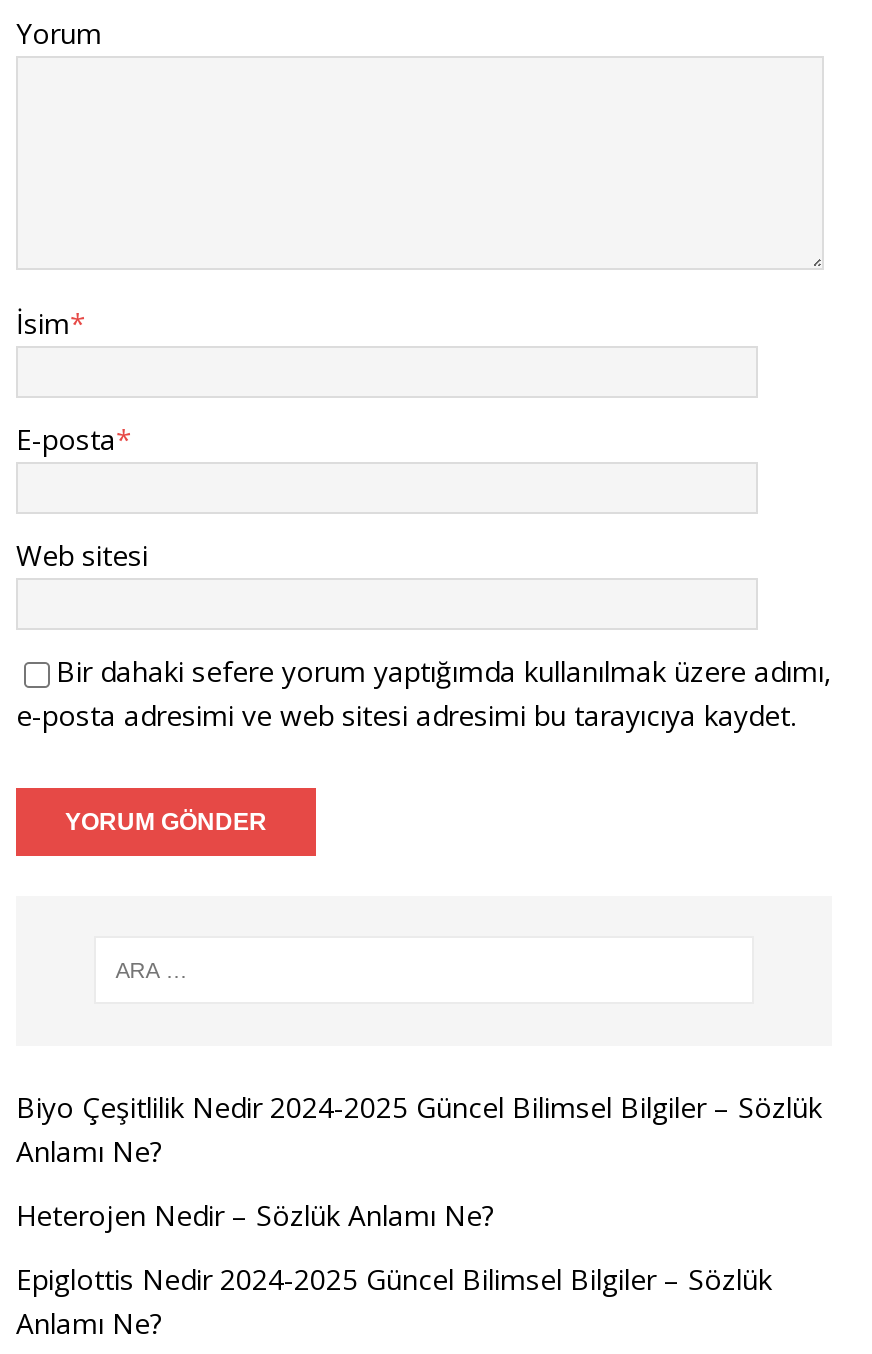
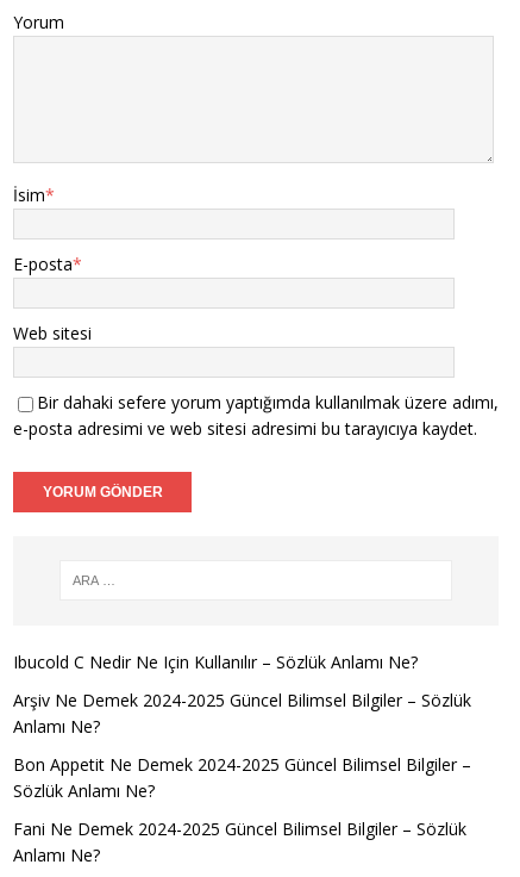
- Biyo Çeşitlilik Nedir 2024-2025 Güncel Bilimsel Bilgiler – Sözlük
+ Ibucold C Nedir Ne Için Kullanılır – Sözlük Anlamı Ne?
+ Arşiv Ne Demek 2024-2025 Güncel Bilimsel Bilgiler – Sözlük

- Heterojen Nedir – Sözlük Anlamı Ne?
+ Bon Appetit Ne Demek 2024-2025 Güncel Bilimsel Bilgiler –
+ Sözlük Anlamı Ne?

- Epiglottis Nedir 2024-2025 Güncel Bilimsel Bilgiler – Sözlük
+ Fani Ne Demek 2024-2025 Güncel Bilimsel Bilgiler – Sözlük
